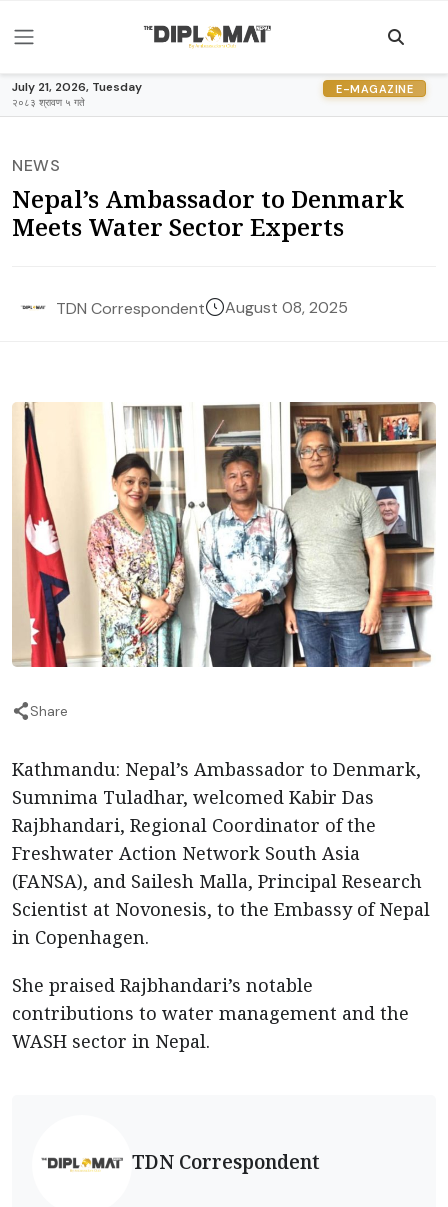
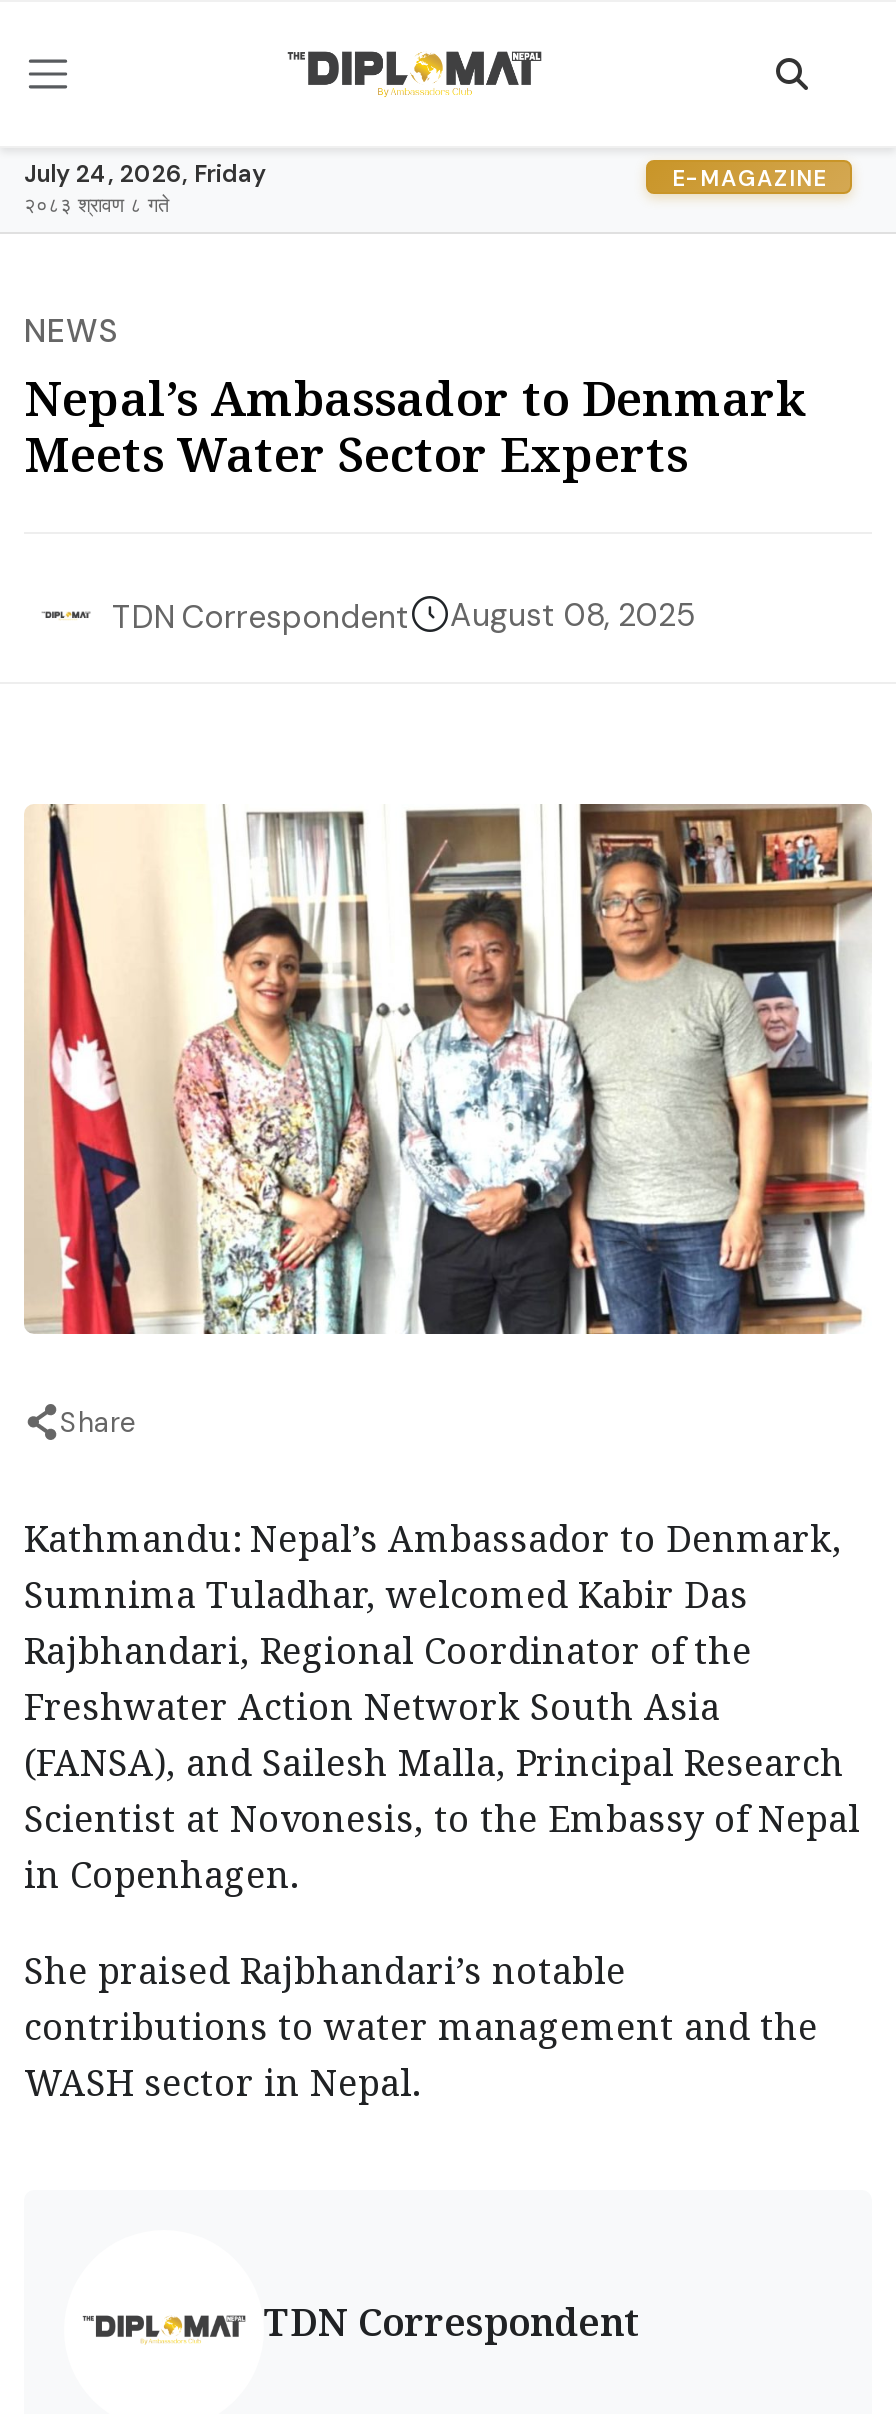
- July 21, 2026, Tuesday
+ July 24, 2026, Friday

- २०८३ श्रावण ५ गते
+ २०८३ श्रावण ८ गते
